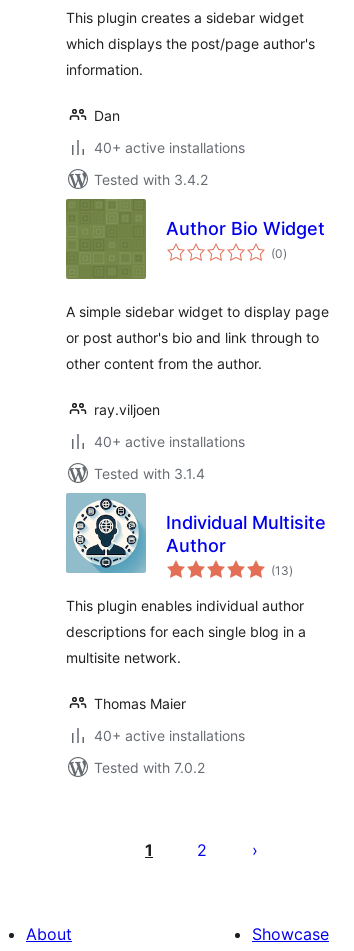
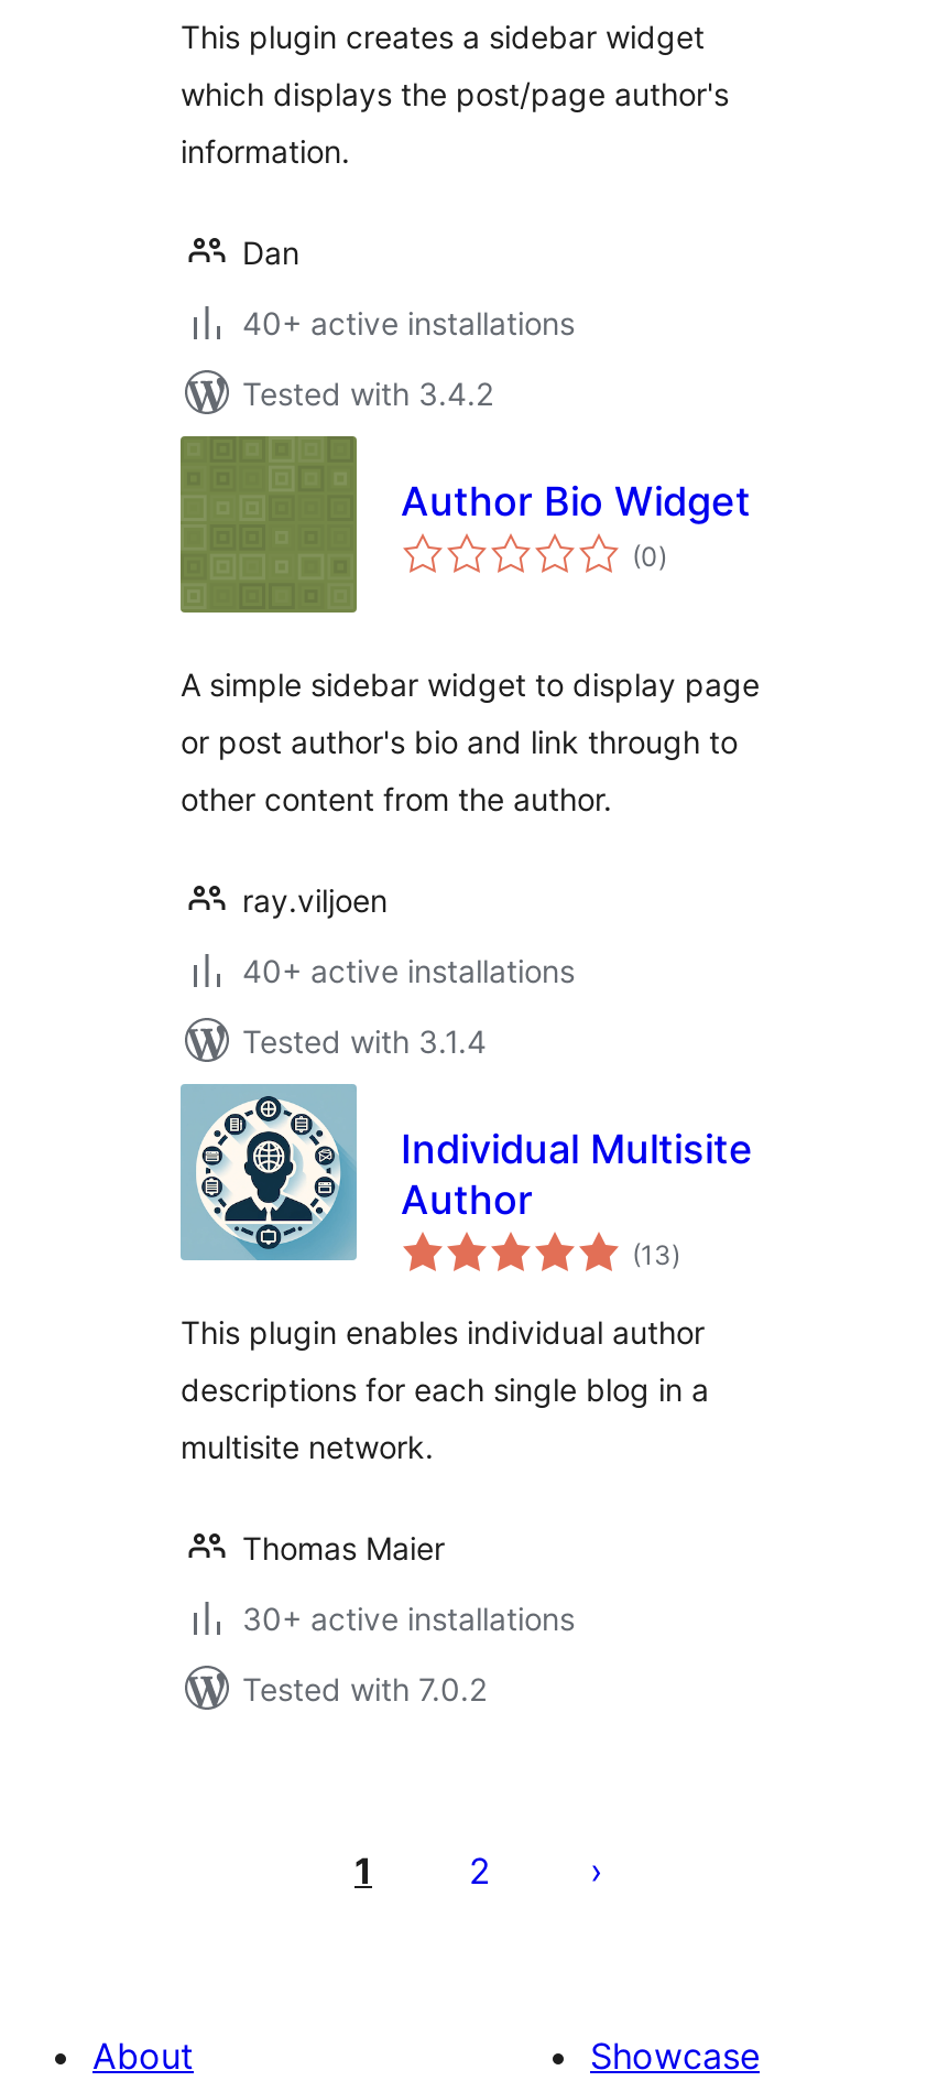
- 40+ active installations
+ 30+ active installations
